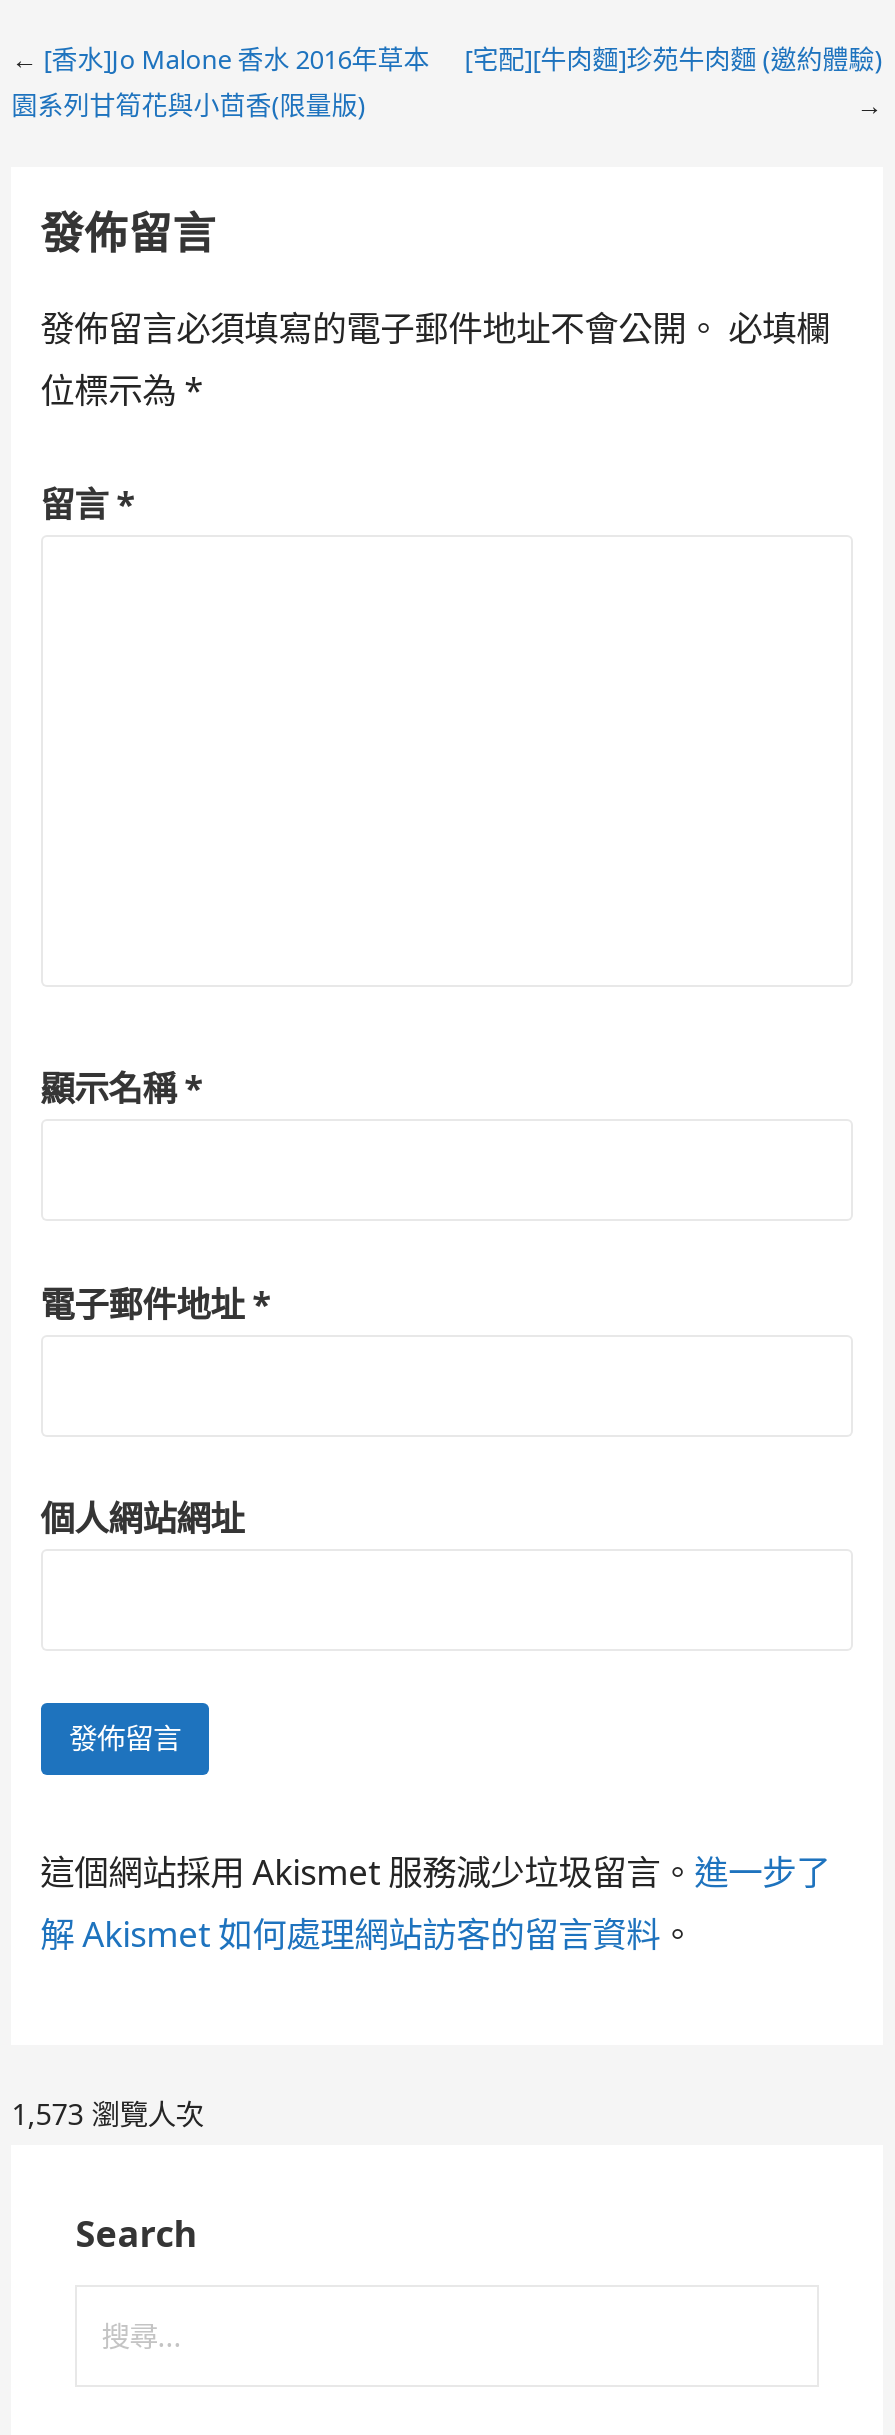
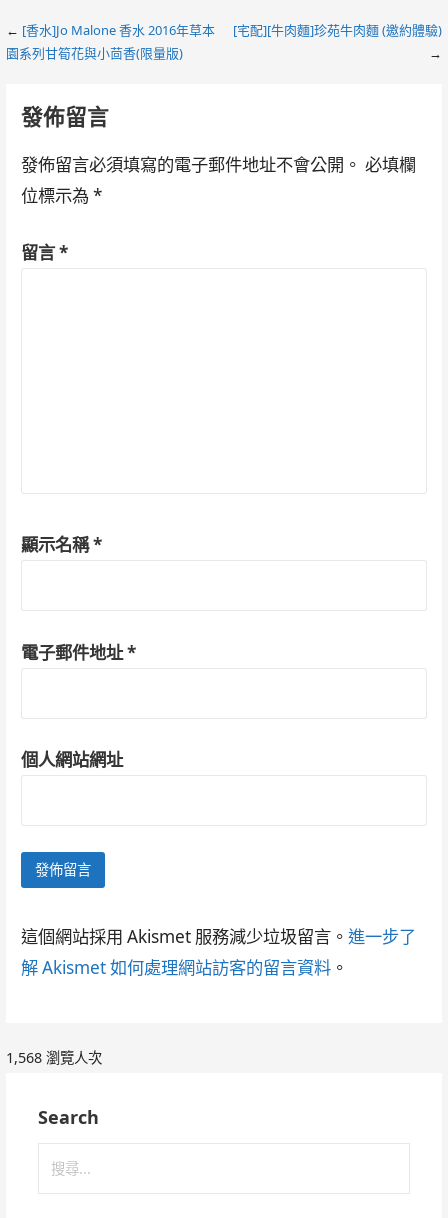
- 1,573 瀏覽人次
+ 1,568 瀏覽人次
